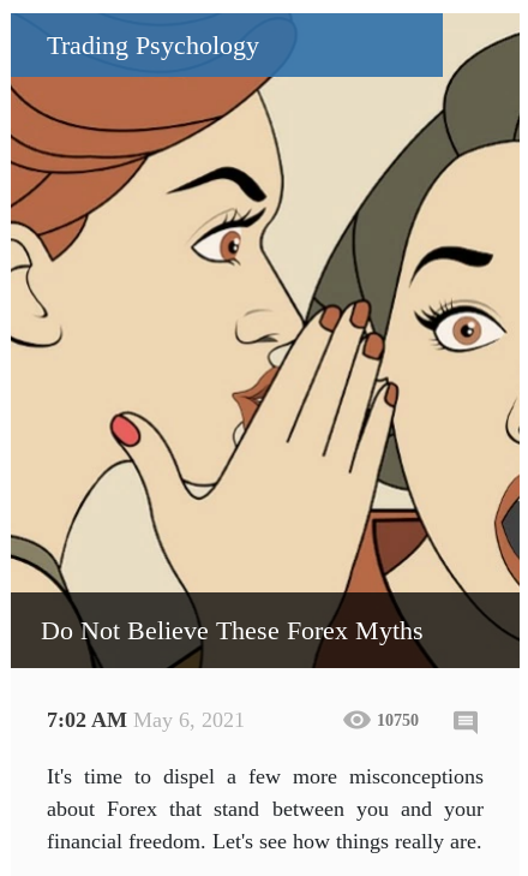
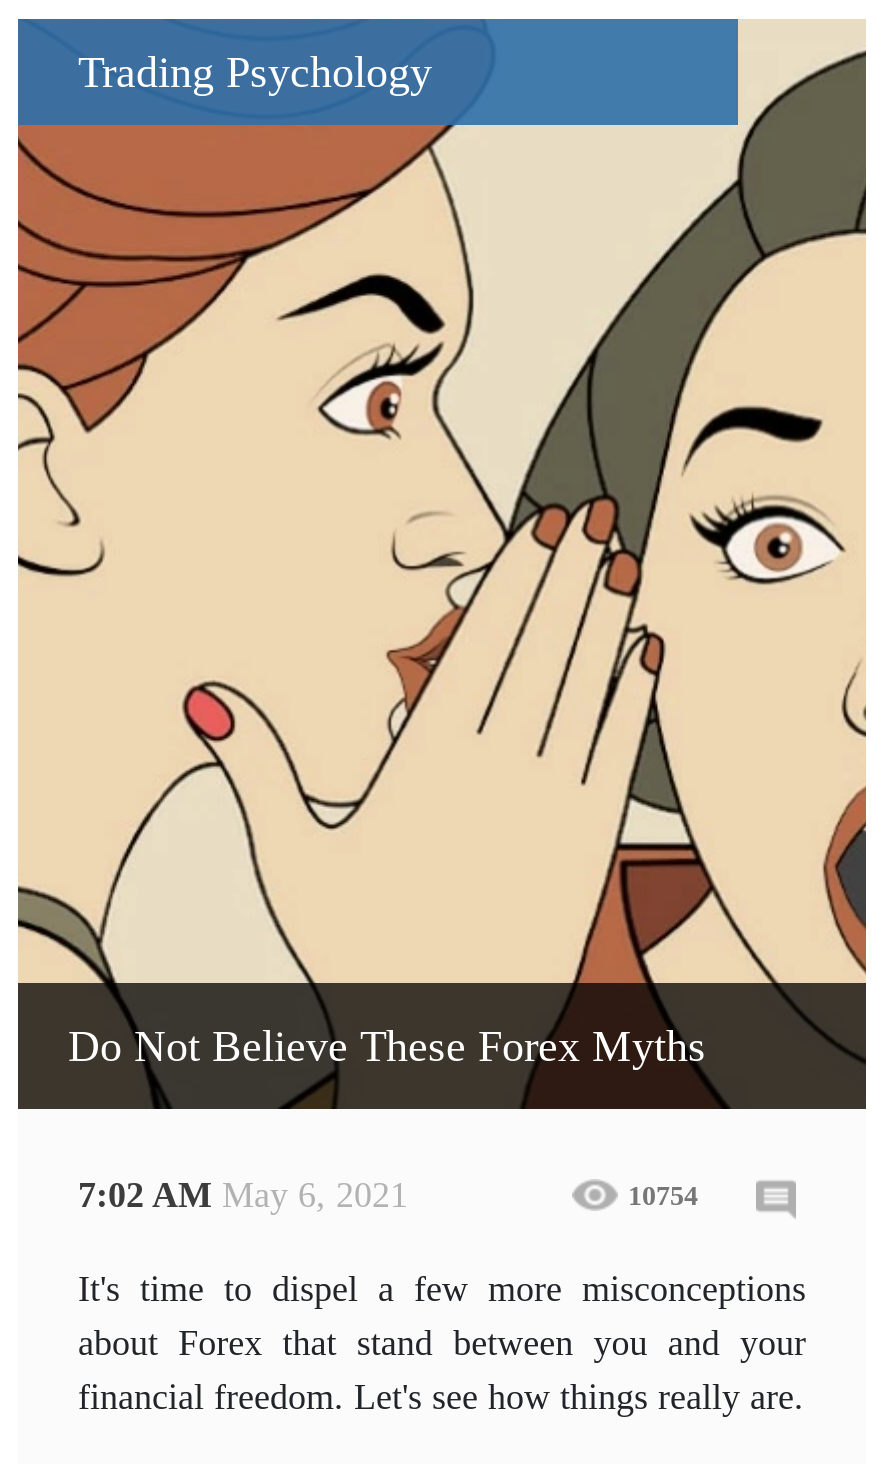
- 10750
+ 10754
